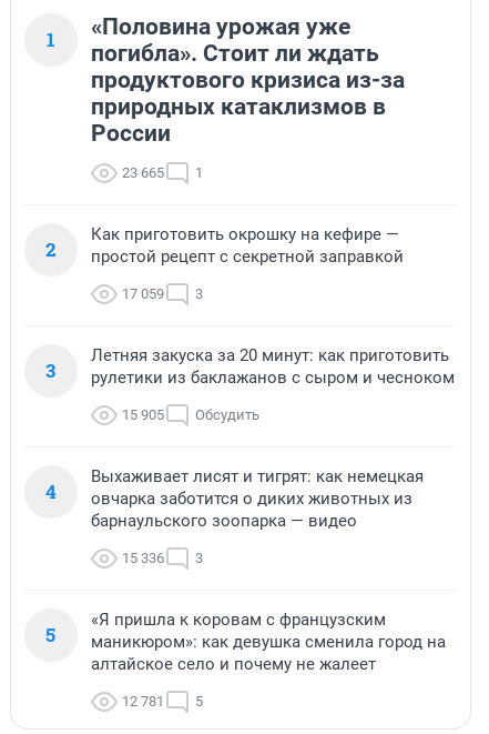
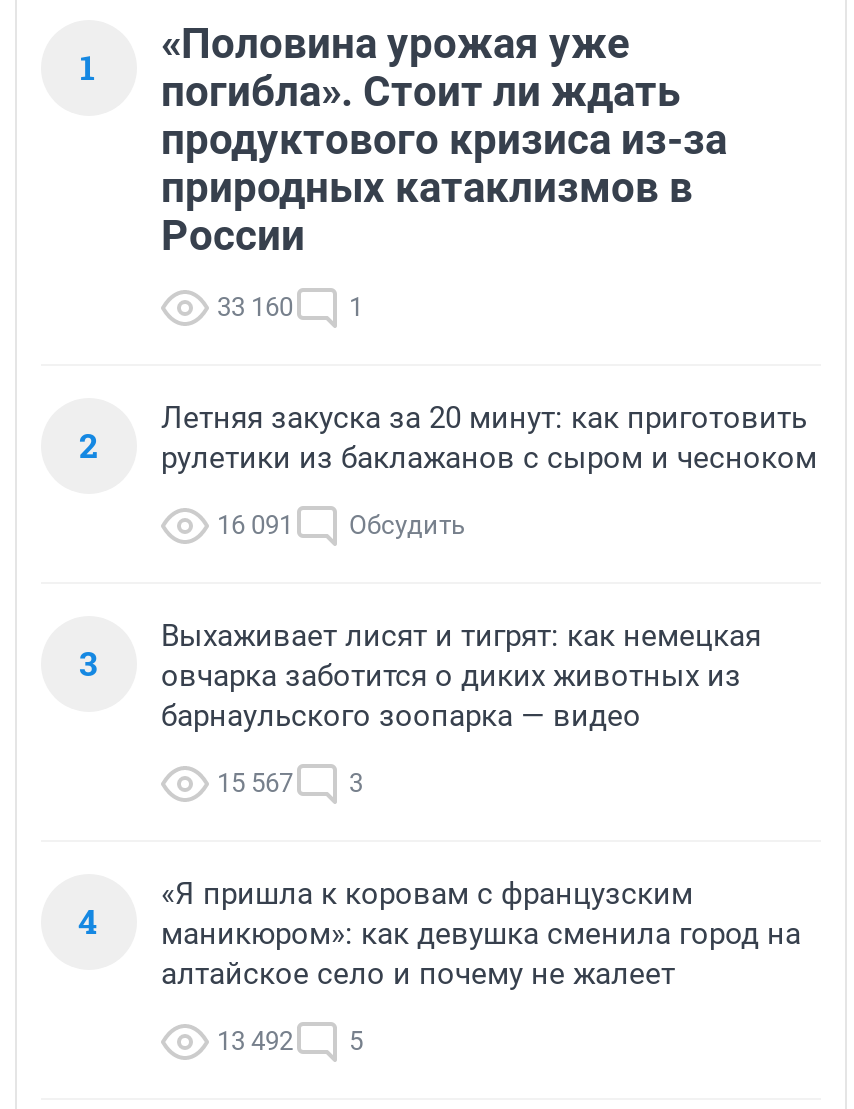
- 23 665 1
+ 33 160 1

- Как приготовить окрошку на кефире —
- простой рецепт с секретной заправкой
- 17 059
- 3
- 3

- 15 905 Обсудить
+ 16 091 Обсудить

- 4 овчарка заботится о диких животных из
+ 3 овчарка заботится о диких животных из

- 15 336 3
+ 15 567 3

- 5 маникюром»: как девушка сменила город на
+ 4 маникюром»: как девушка сменила город на

- 12 781 5
+ 13 492 5
